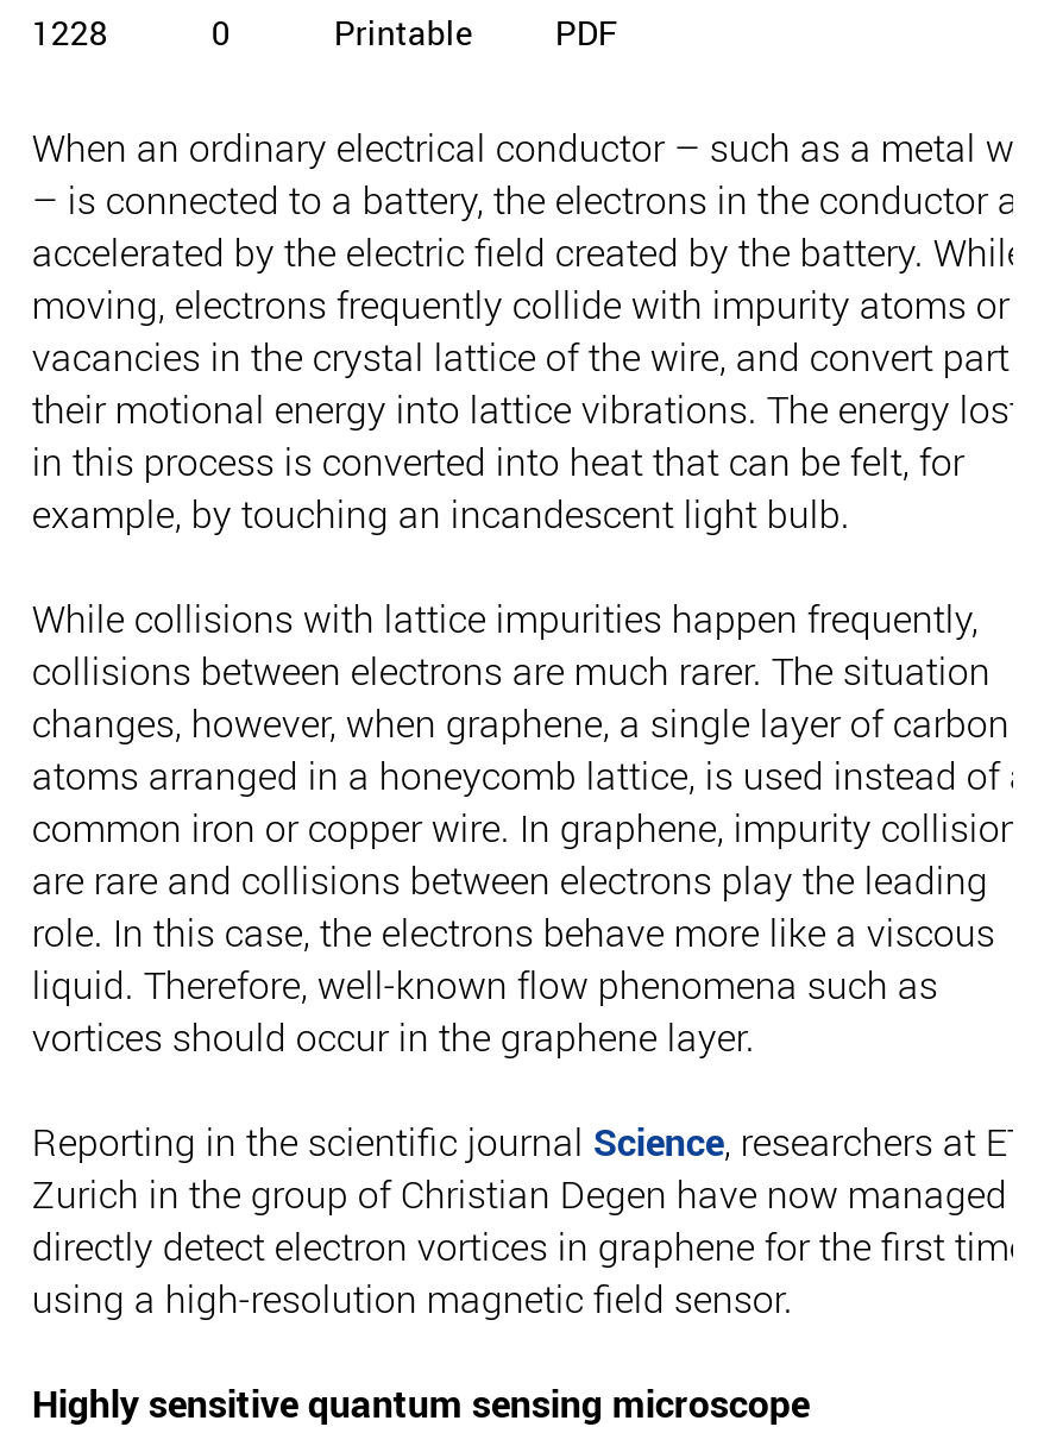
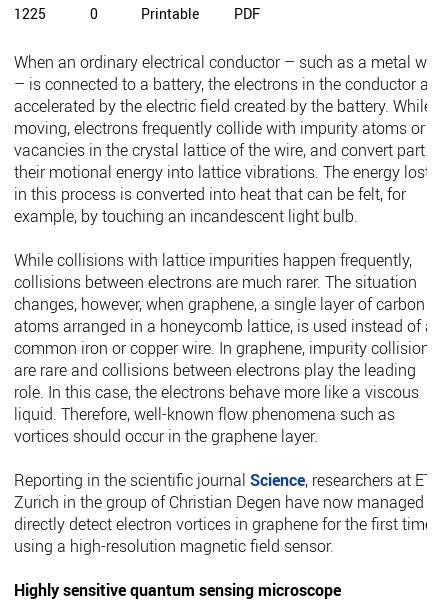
- 1228
+ 1225
